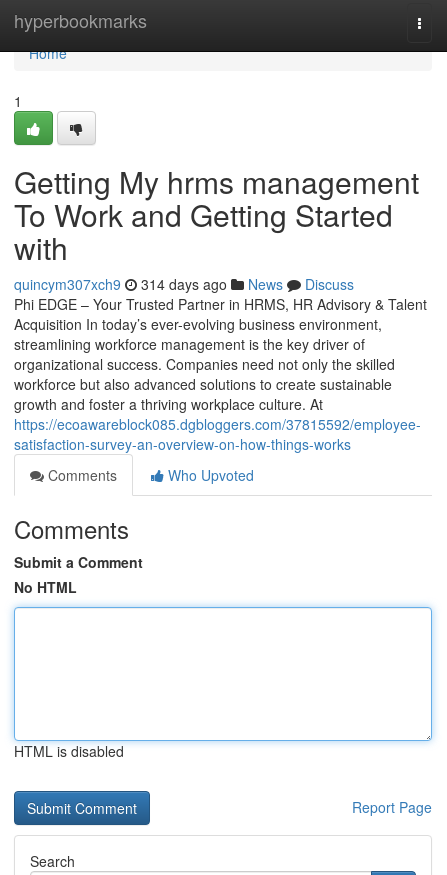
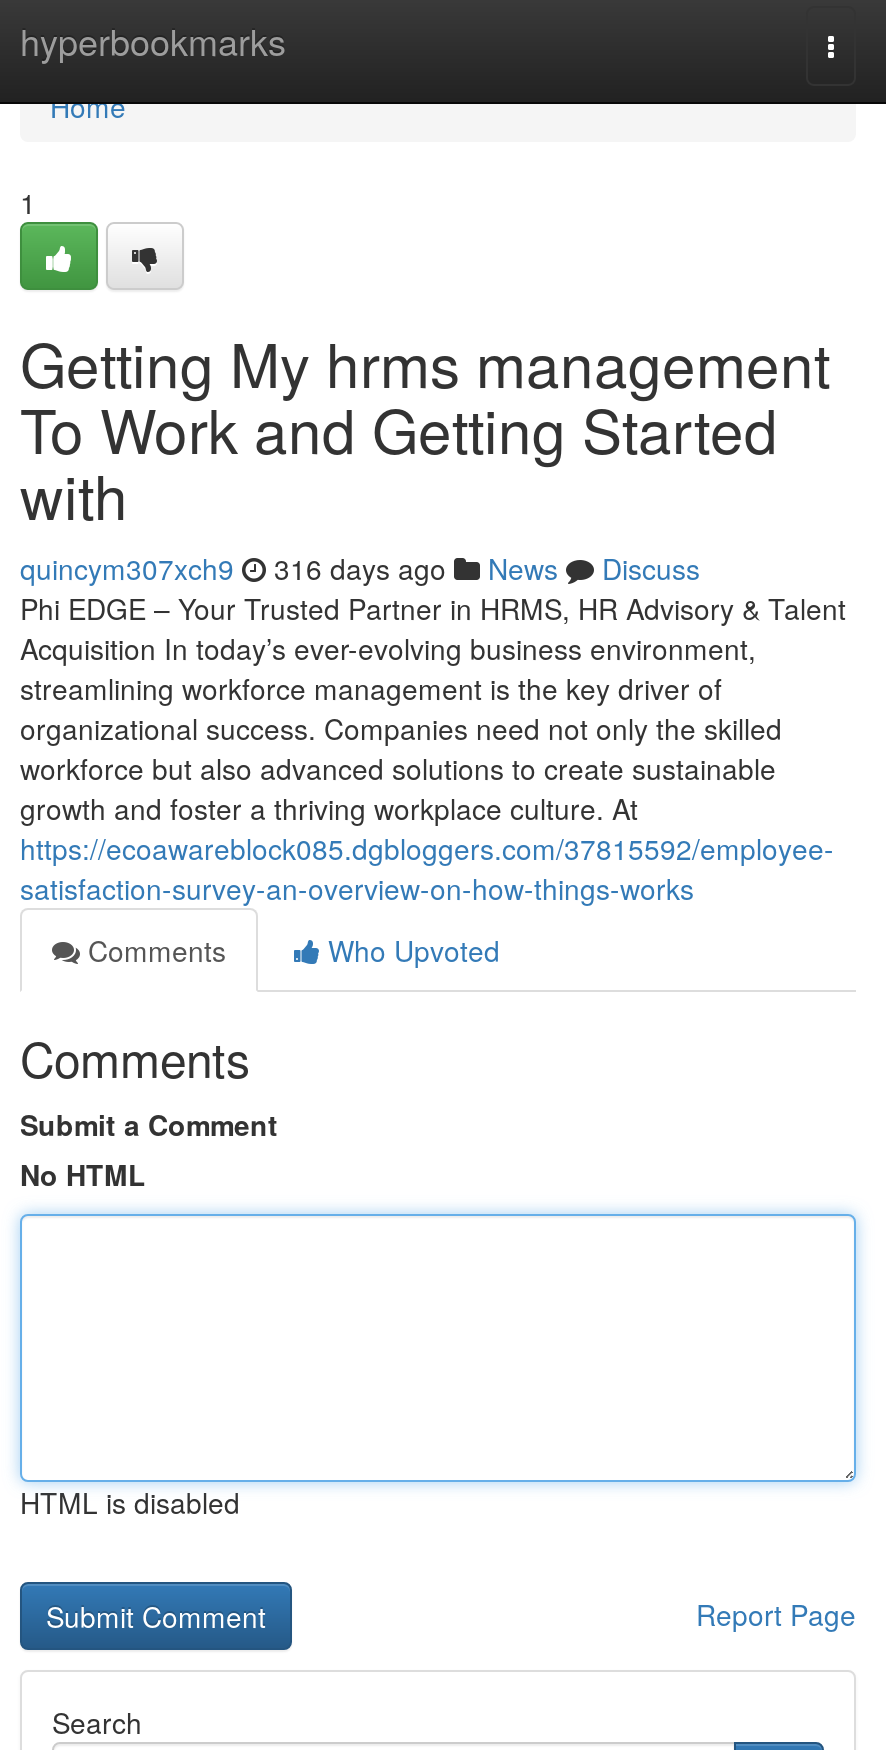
- quincym307xch9 314 days ago News Discuss
+ quincym307xch9 316 days ago News Discuss
